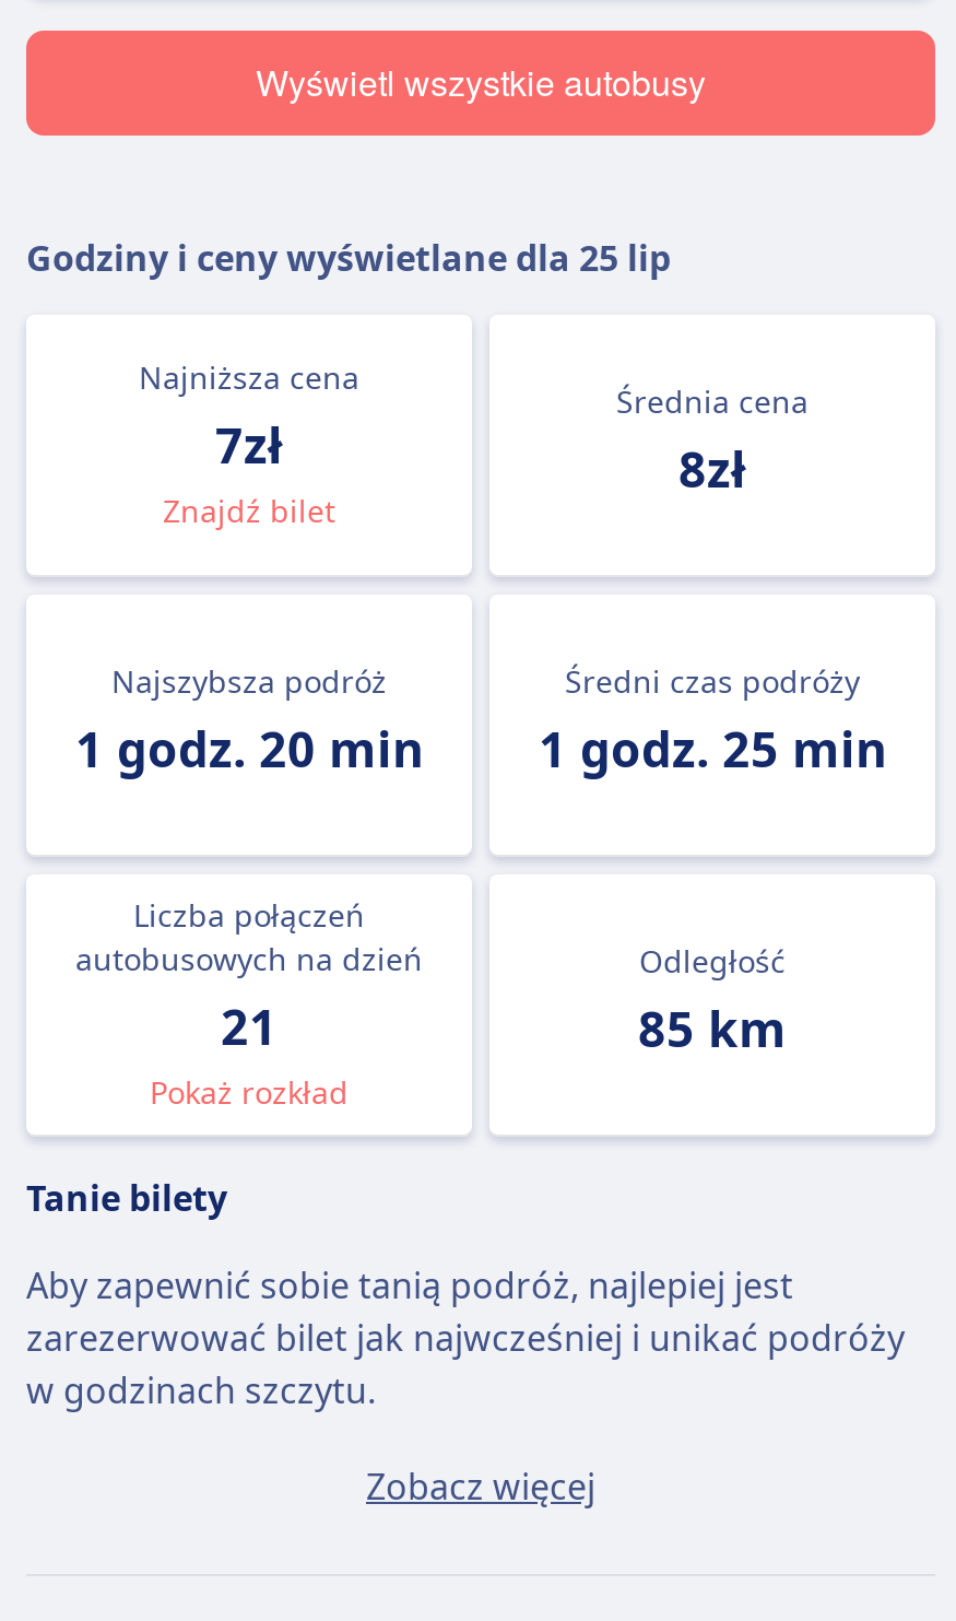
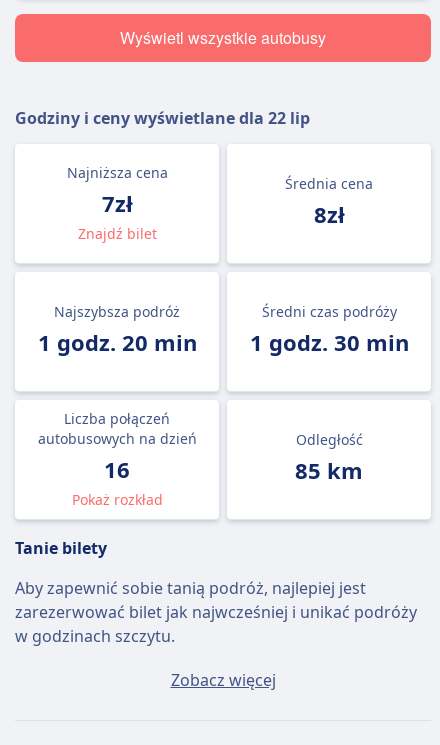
- Godziny i ceny wyświetlane dla 25 lip
+ Godziny i ceny wyświetlane dla 22 lip

- 1 godz. 20 min 1 godz. 25 min
+ 1 godz. 20 min 1 godz. 30 min

- 21
+ 16
